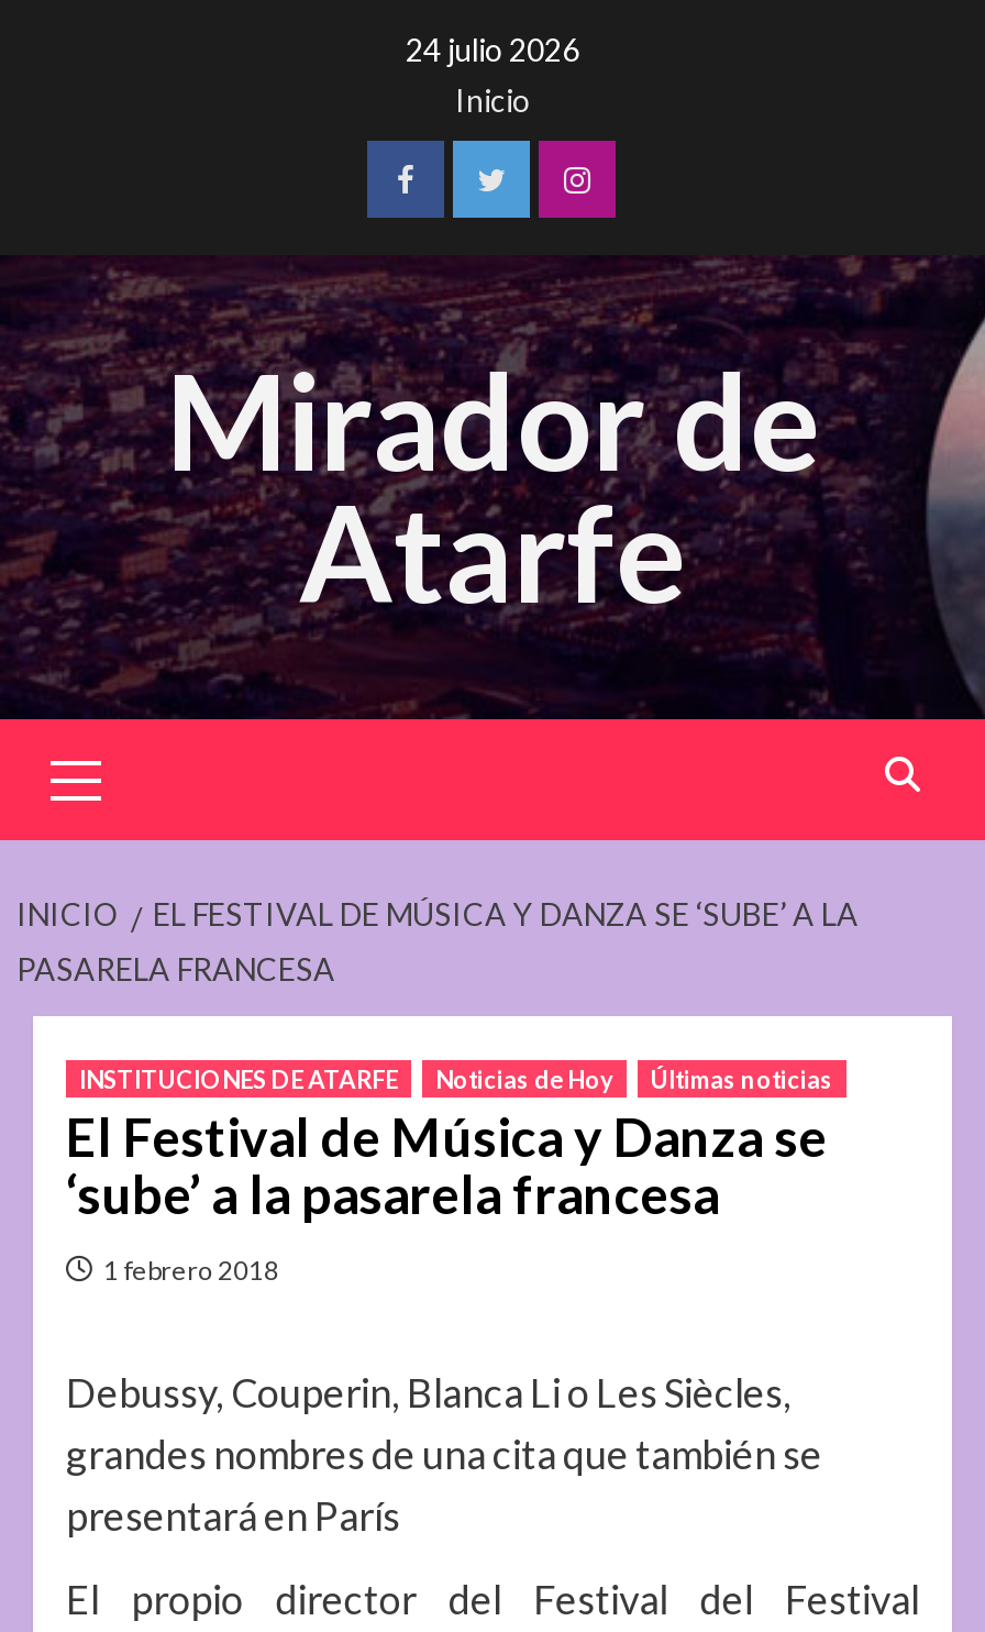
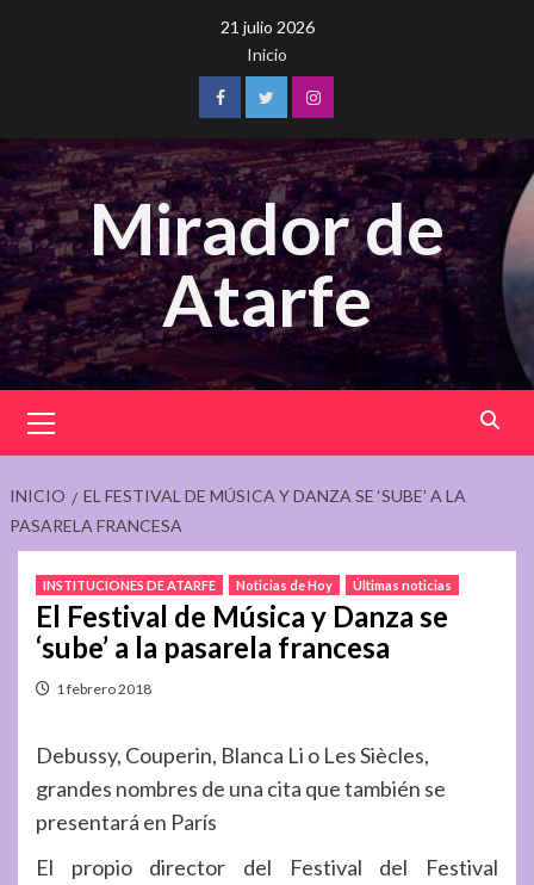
- 24 julio 2026
+ 21 julio 2026
